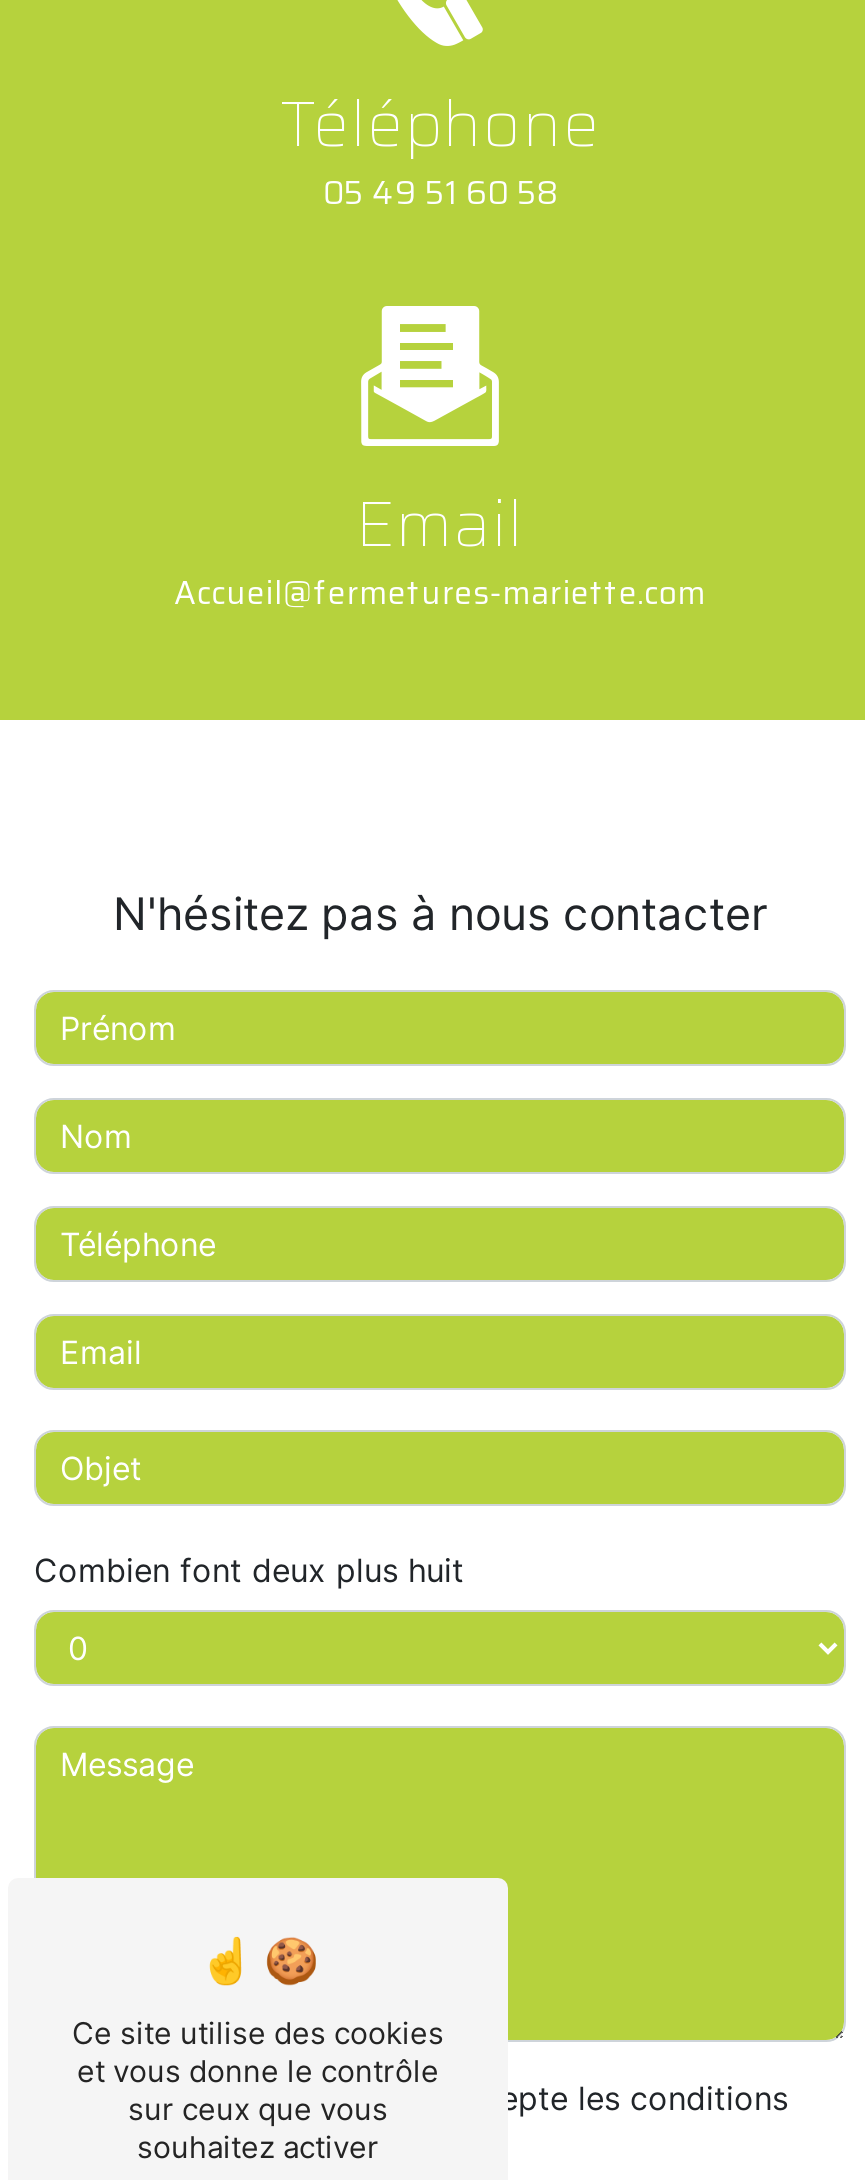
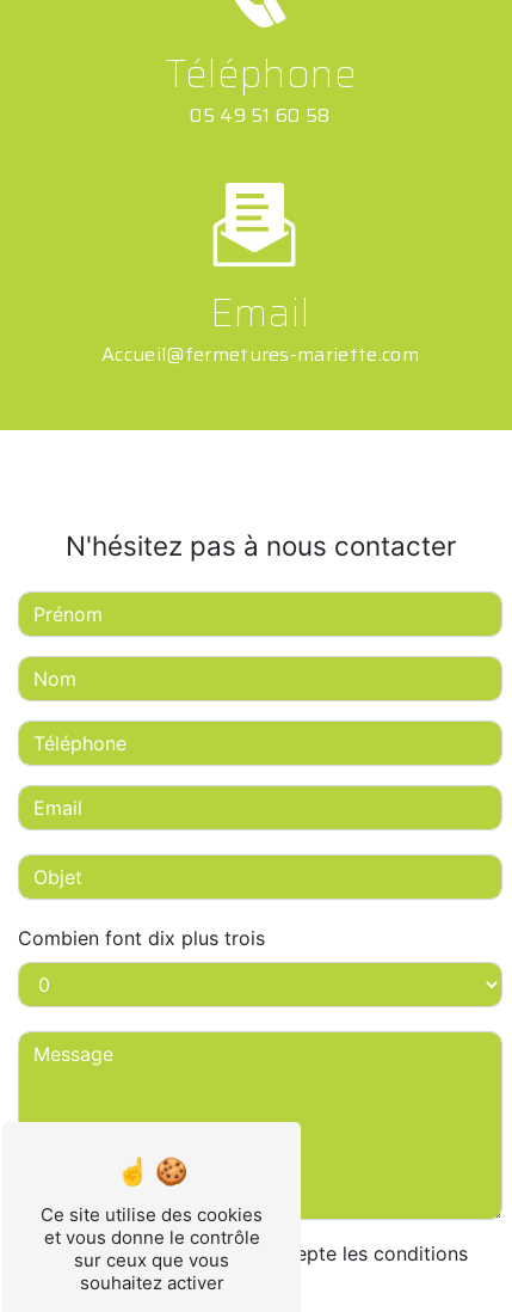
- Combien font deux plus huit
+ Combien font dix plus trois
